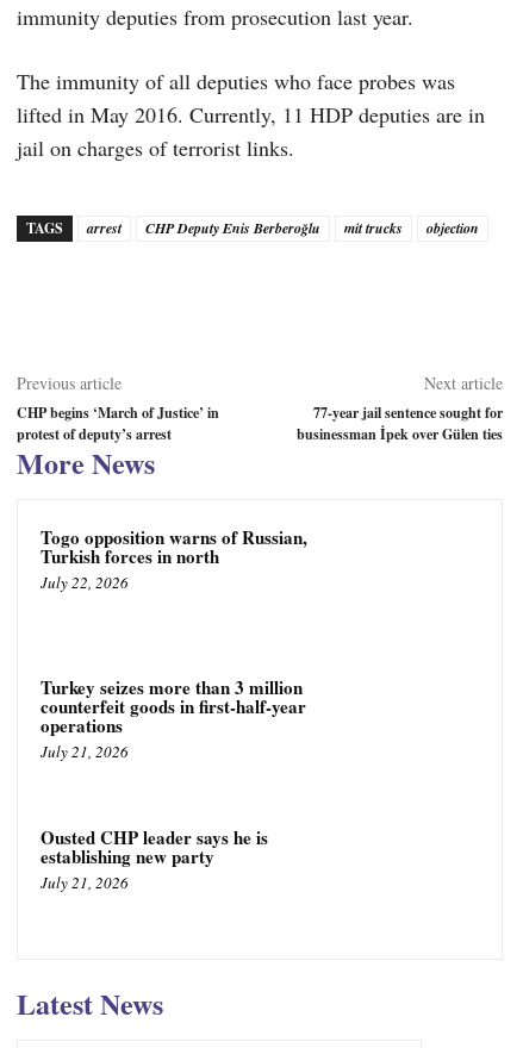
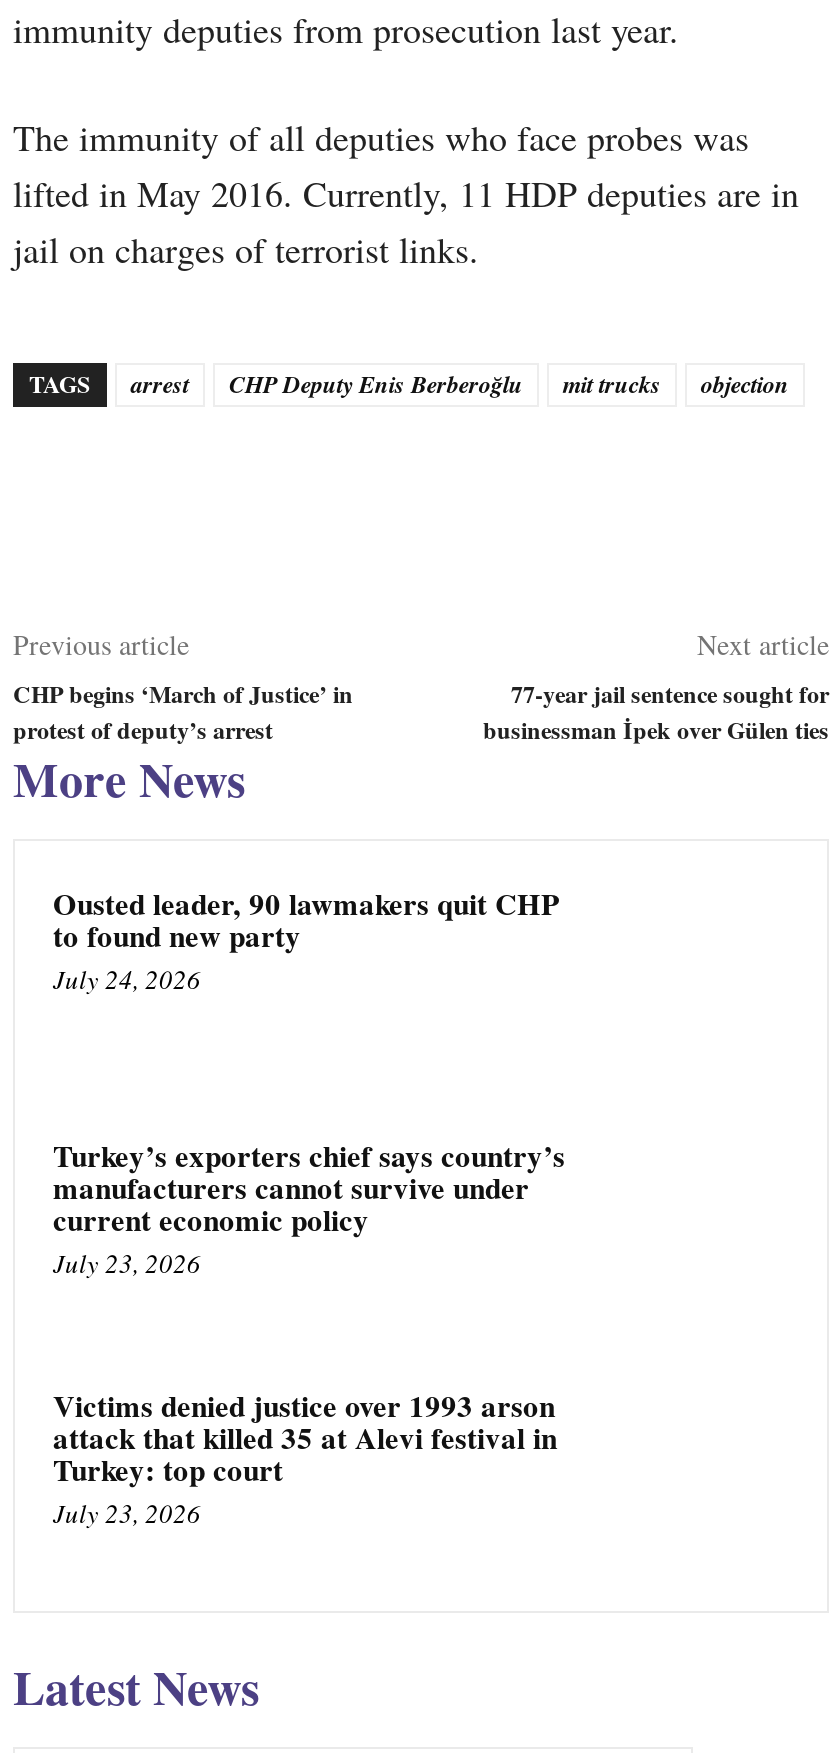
- Togo opposition warns of Russian,
- Turkish forces in north
- July 22, 2026
+ Ousted leader, 90 lawmakers quit CHP
+ to found new party
+ July 24, 2026

- Turkey seizes more than 3 million
- counterfeit goods in first-half-year
- operations
- July 21, 2026
+ Turkey’s exporters chief says country’s
+ manufacturers cannot survive under
+ current economic policy
+ July 23, 2026

- Ousted CHP leader says he is
- establishing new party
- July 21, 2026
+ Victims denied justice over 1993 arson
+ attack that killed 35 at Alevi festival in
+ Turkey: top court
+ July 23, 2026
